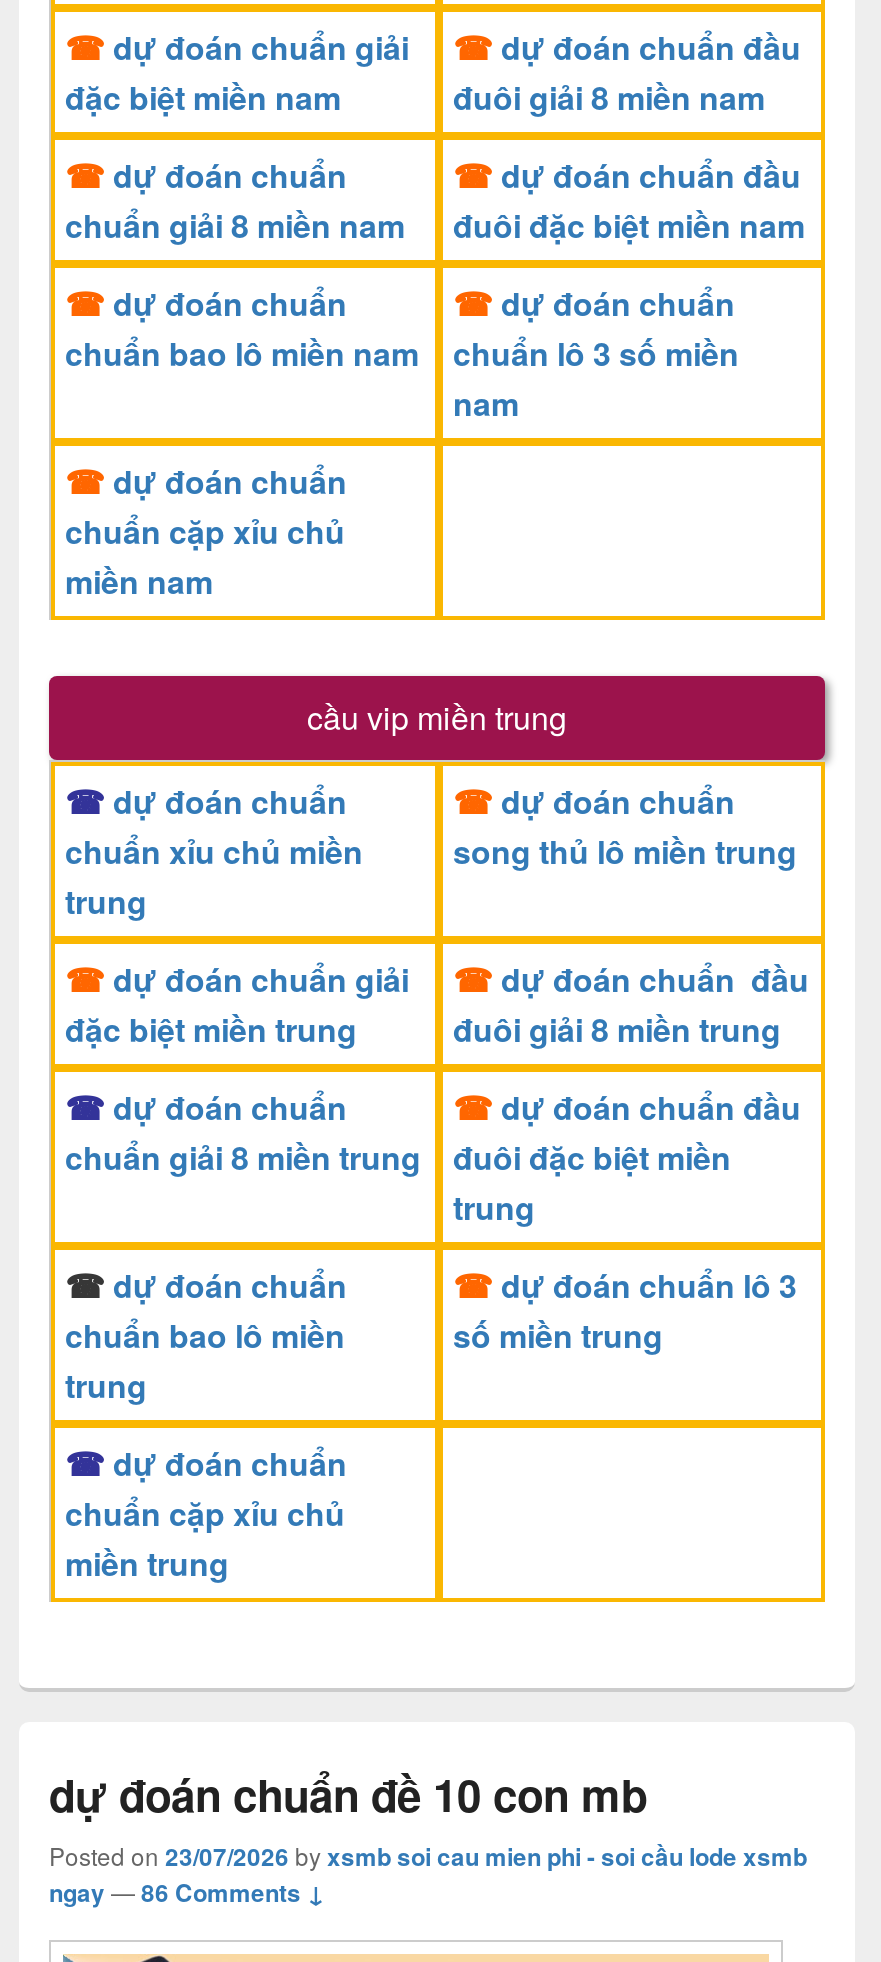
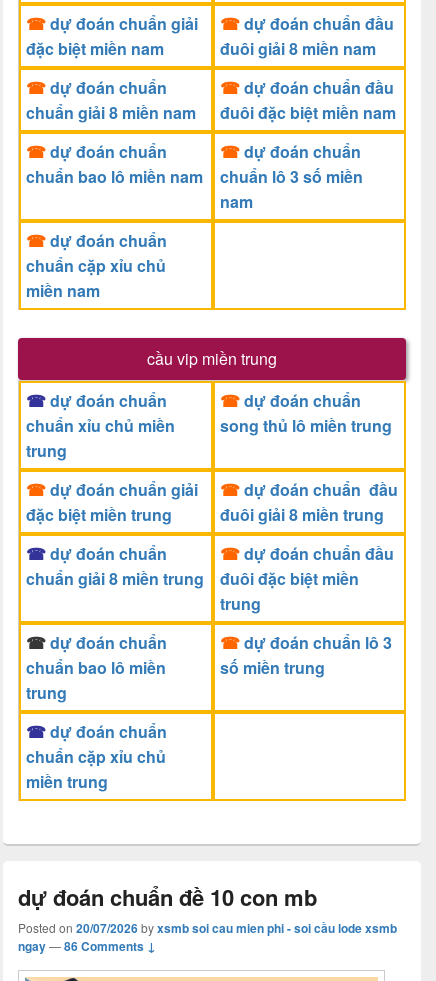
- Posted on 23/07/2026 by xsmb soi cau mien phi - soi cầu lode xsmb
+ Posted on 20/07/2026 by xsmb soi cau mien phi - soi cầu lode xsmb
